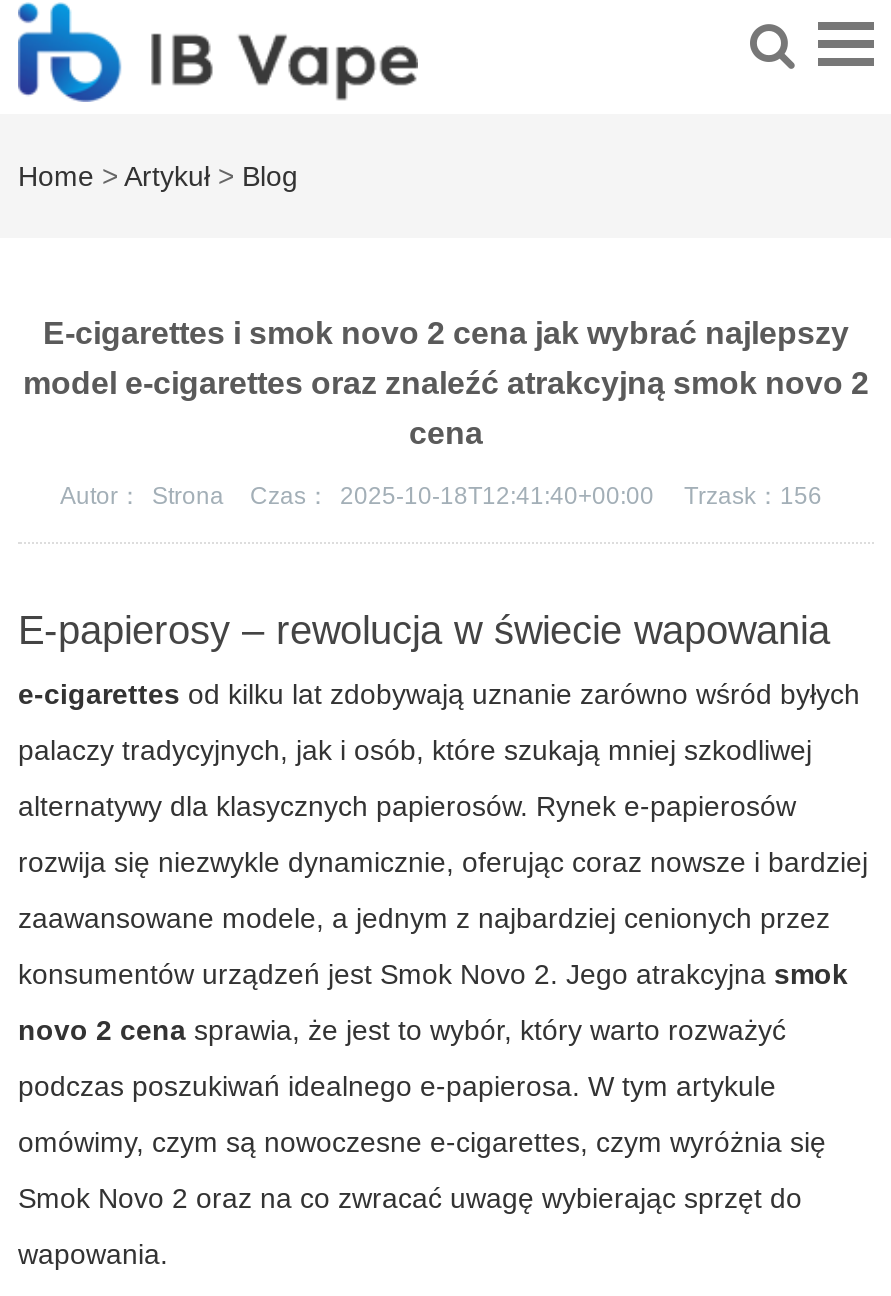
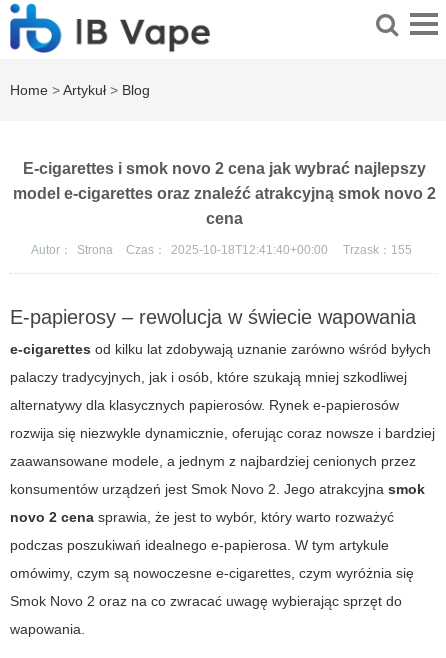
- Autor： Strona Czas： 2025-10-18T12:41:40+00:00 Trzask：156
+ Autor： Strona Czas： 2025-10-18T12:41:40+00:00 Trzask：155
